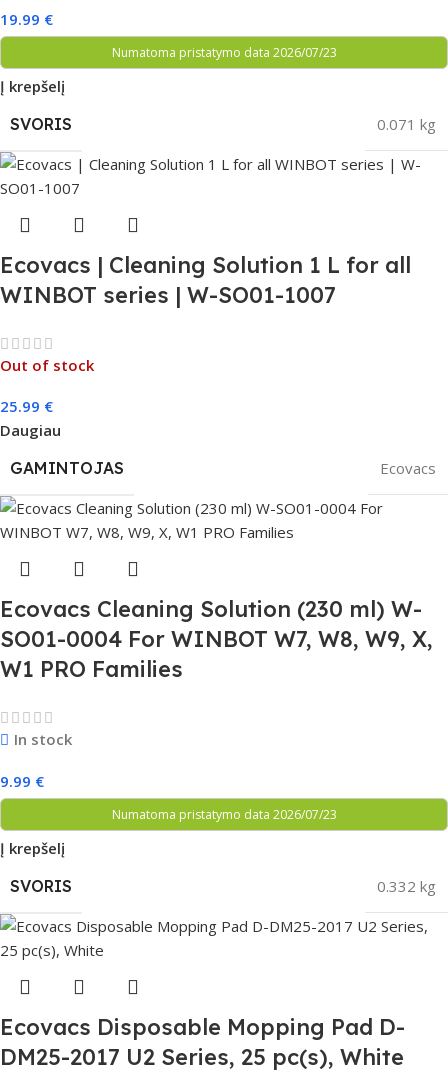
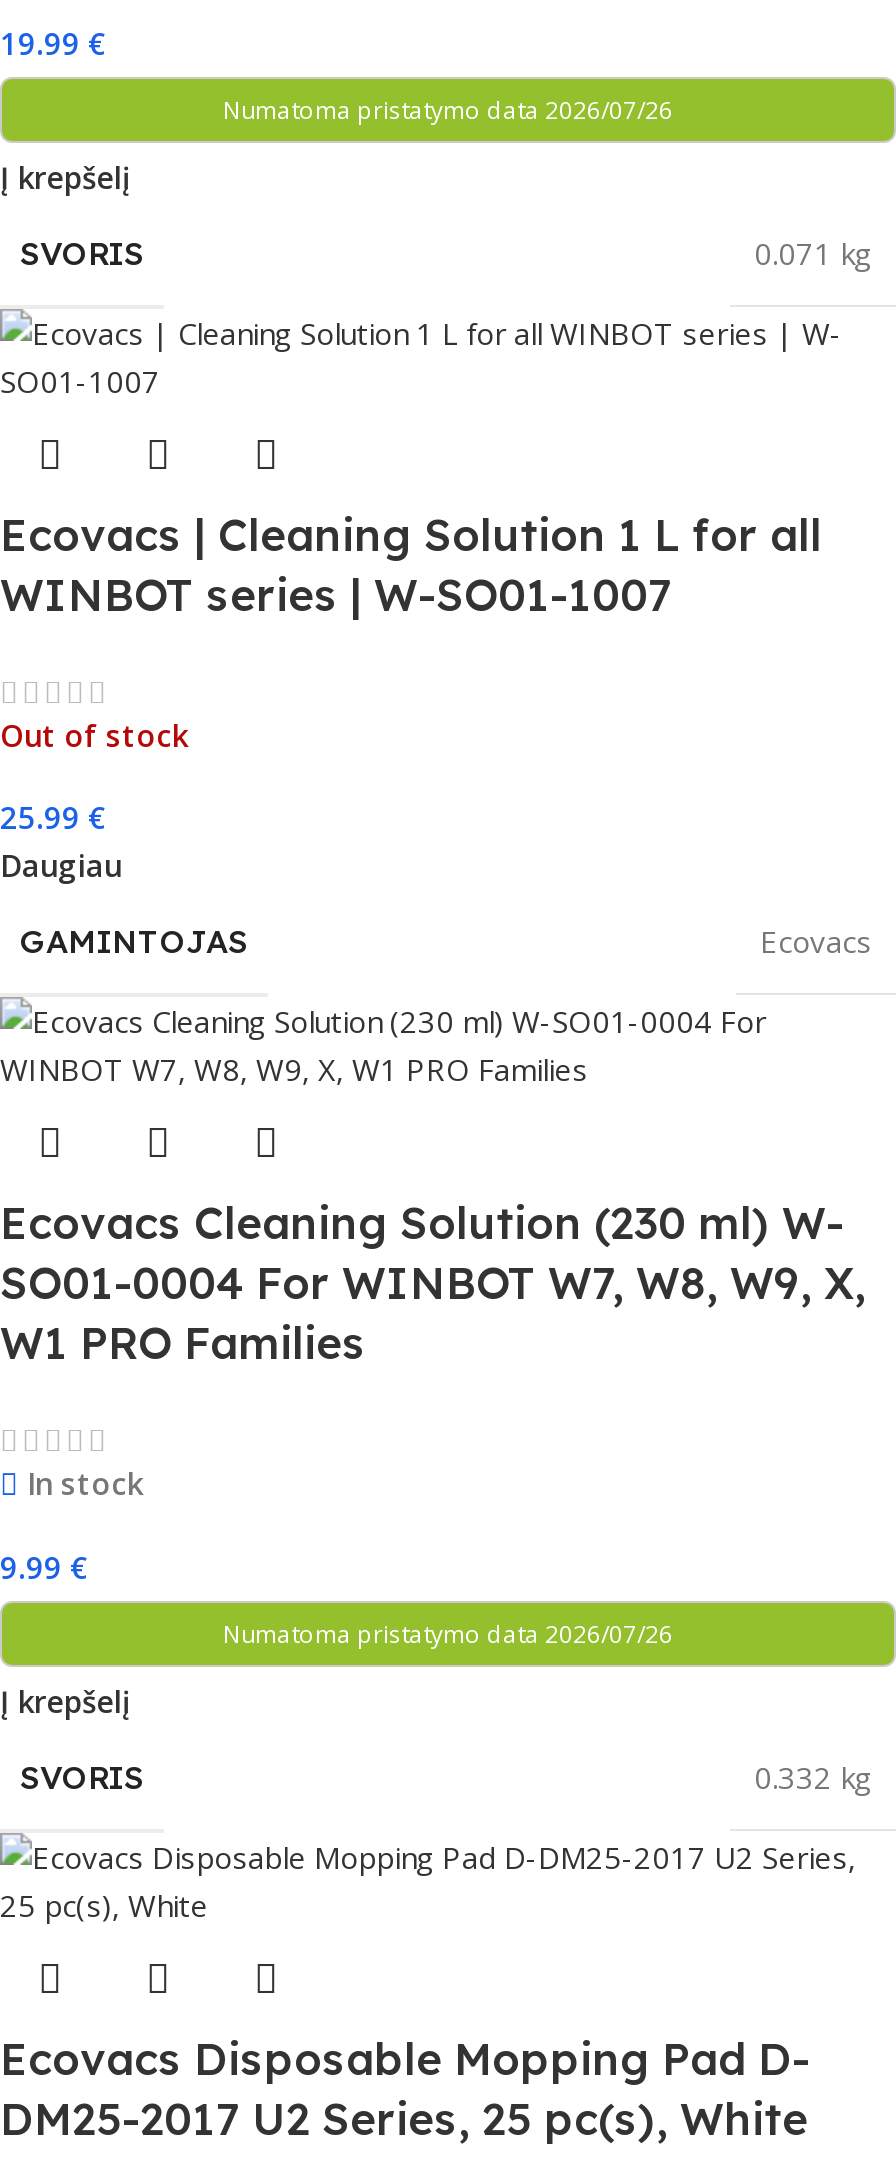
- Numatoma pristatymo data 2026/07/23
+ Numatoma pristatymo data 2026/07/26

- Numatoma pristatymo data 2026/07/23
+ Numatoma pristatymo data 2026/07/26
